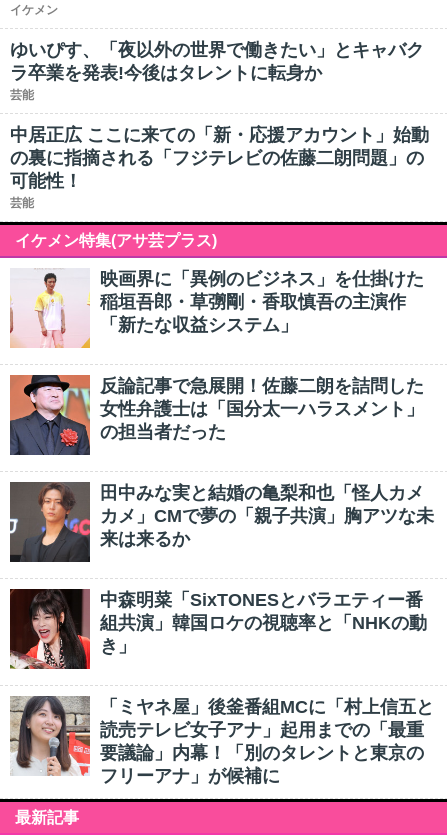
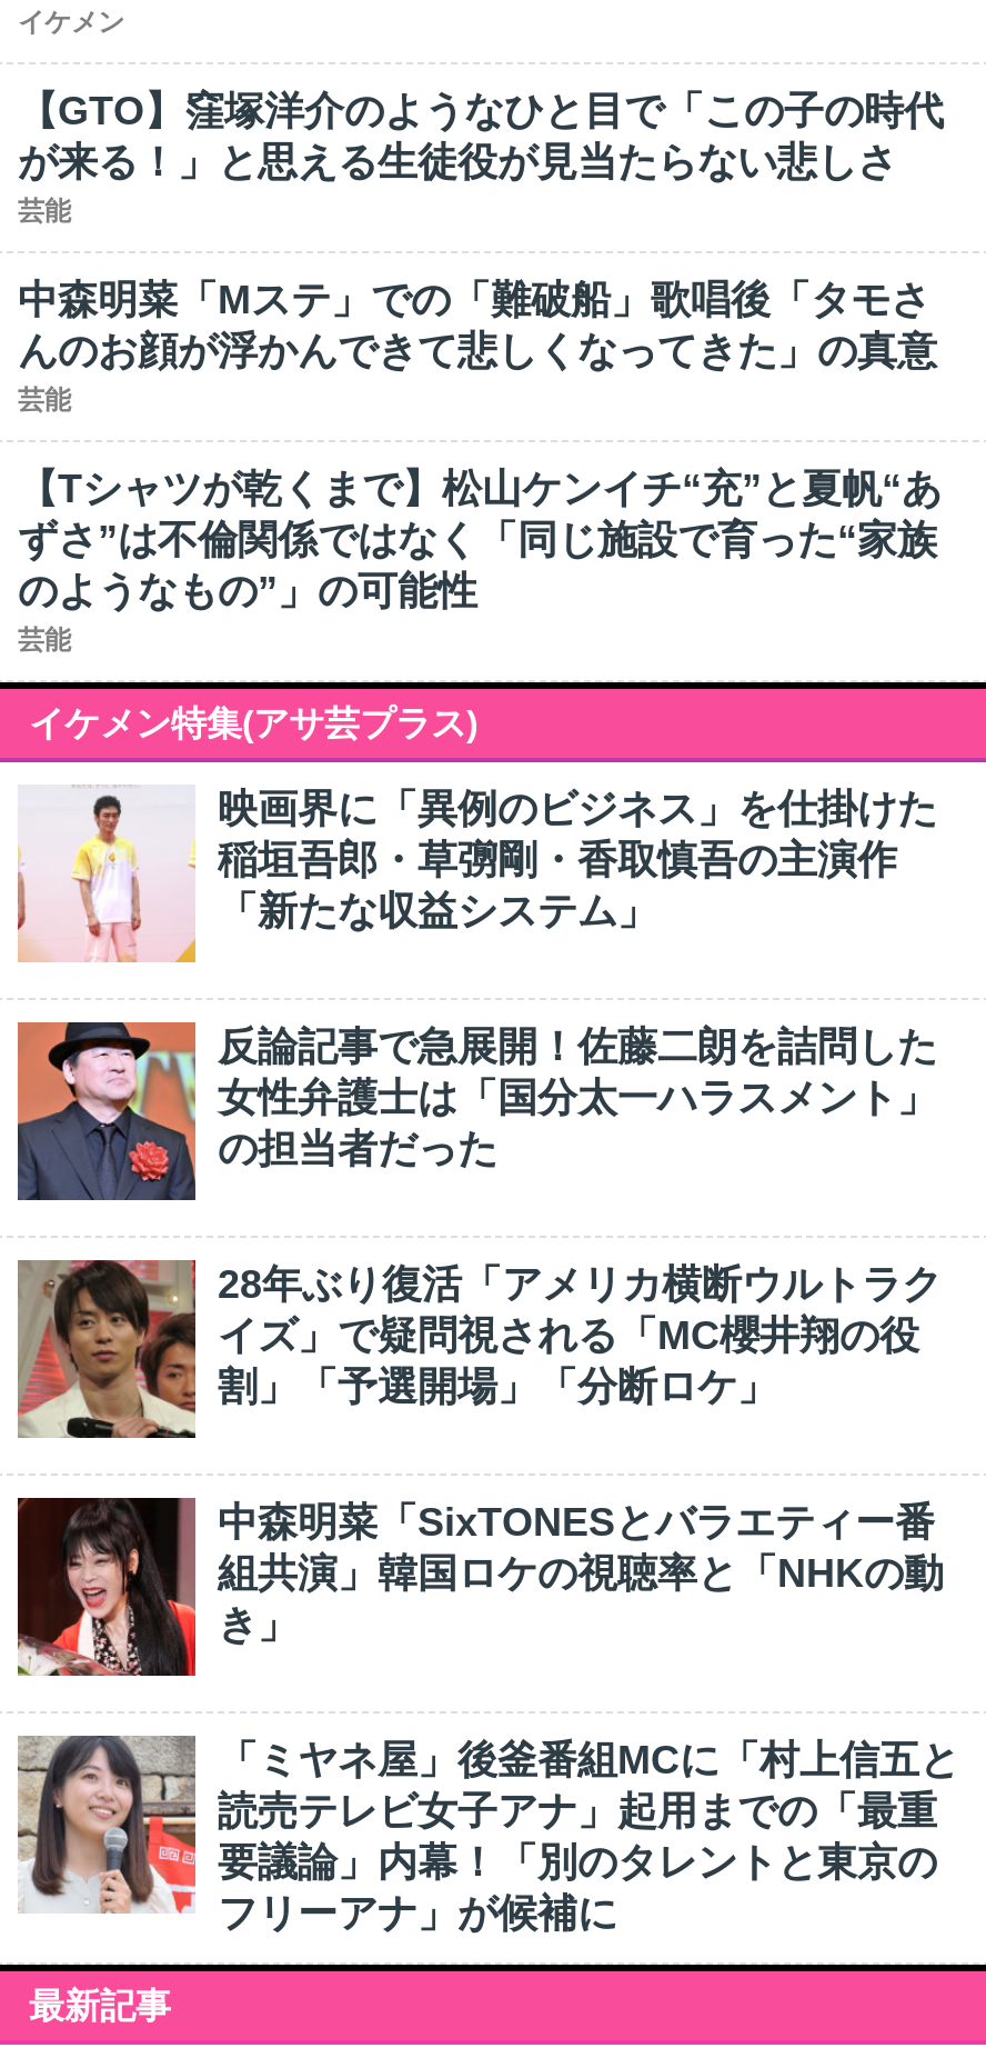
- ゆいぴす、「夜以外の世界で働きたい」とキャバク
- ラ卒業を発表!今後はタレントに転身か
+ 【GTO】窪塚洋介のようなひと目で「この子の時代
+ が来る！」と思える生徒役が見当たらない悲しさ

- 中居正広 ここに来ての「新・応援アカウント」始動
- の裏に指摘される「フジテレビの佐藤二朗問題」の
- 可能性！
+ 中森明菜「Mステ」での「難破船」歌唱後「タモさ
+ んのお顔が浮かんできて悲しくなってきた」の真意
+ 芸能
+ 【Tシャツが乾くまで】松山ケンイチ“充”と夏帆“あ
+ ずさ”は不倫関係ではなく「同じ施設で育った“家族
+ のようなもの”」の可能性

- [image]
- 田中みな実と結婚の亀梨和也「怪人カメ
- カメ」CMで夢の「親子共演」胸アツな未
- 来は来るか
+ [image]
+ 28年ぶり復活「アメリカ横断ウルトラク
+ イズ」で疑問視される「MC櫻井翔の役
+ 割」「予選開場」「分断ロケ」
